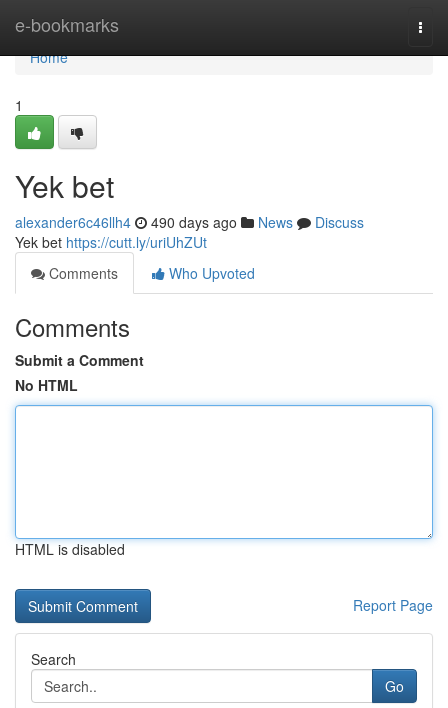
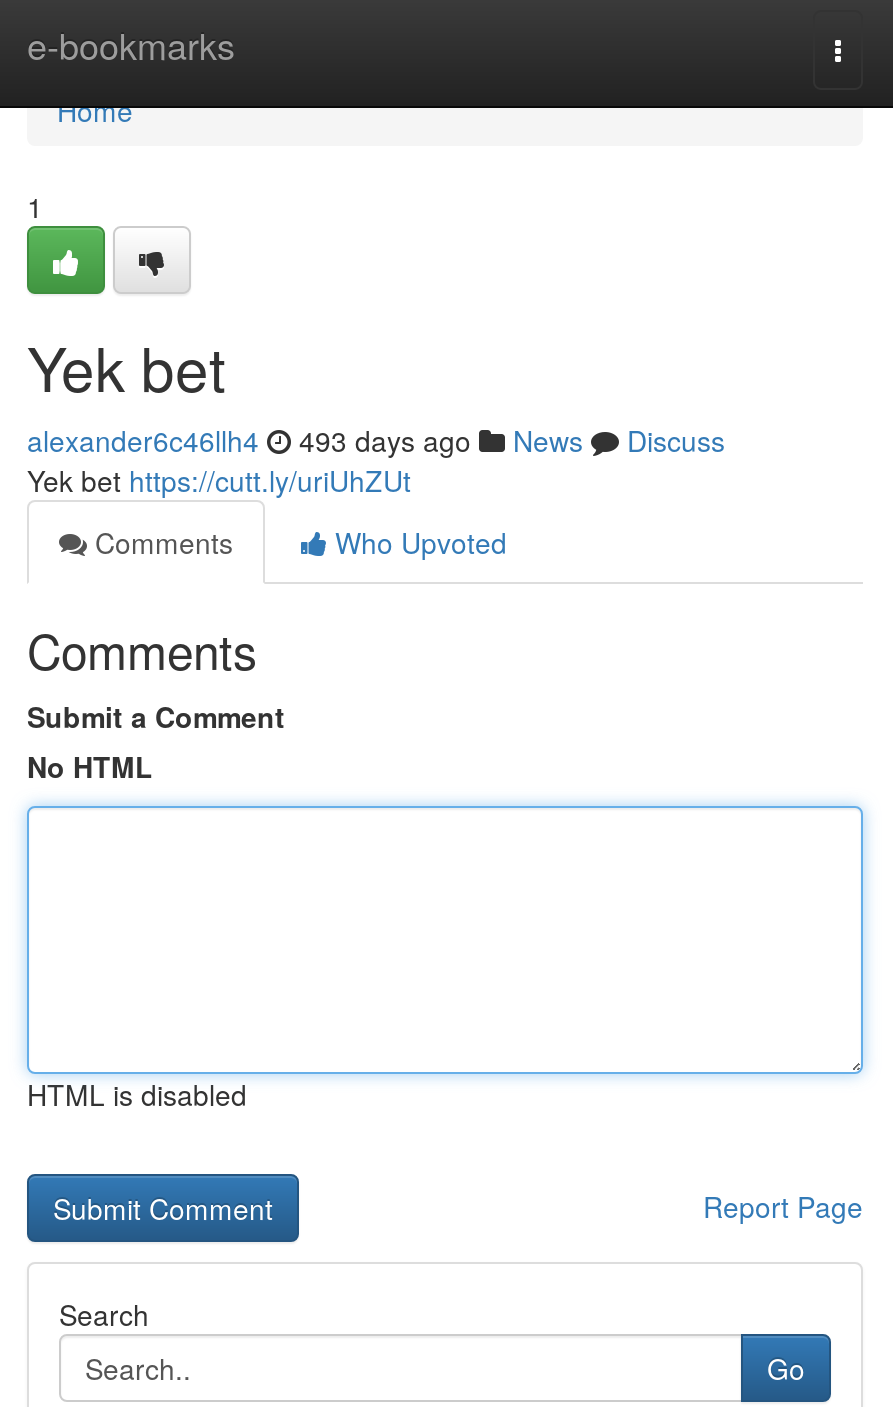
- alexander6c46llh4 490 days ago News Discuss
+ alexander6c46llh4 493 days ago News Discuss
